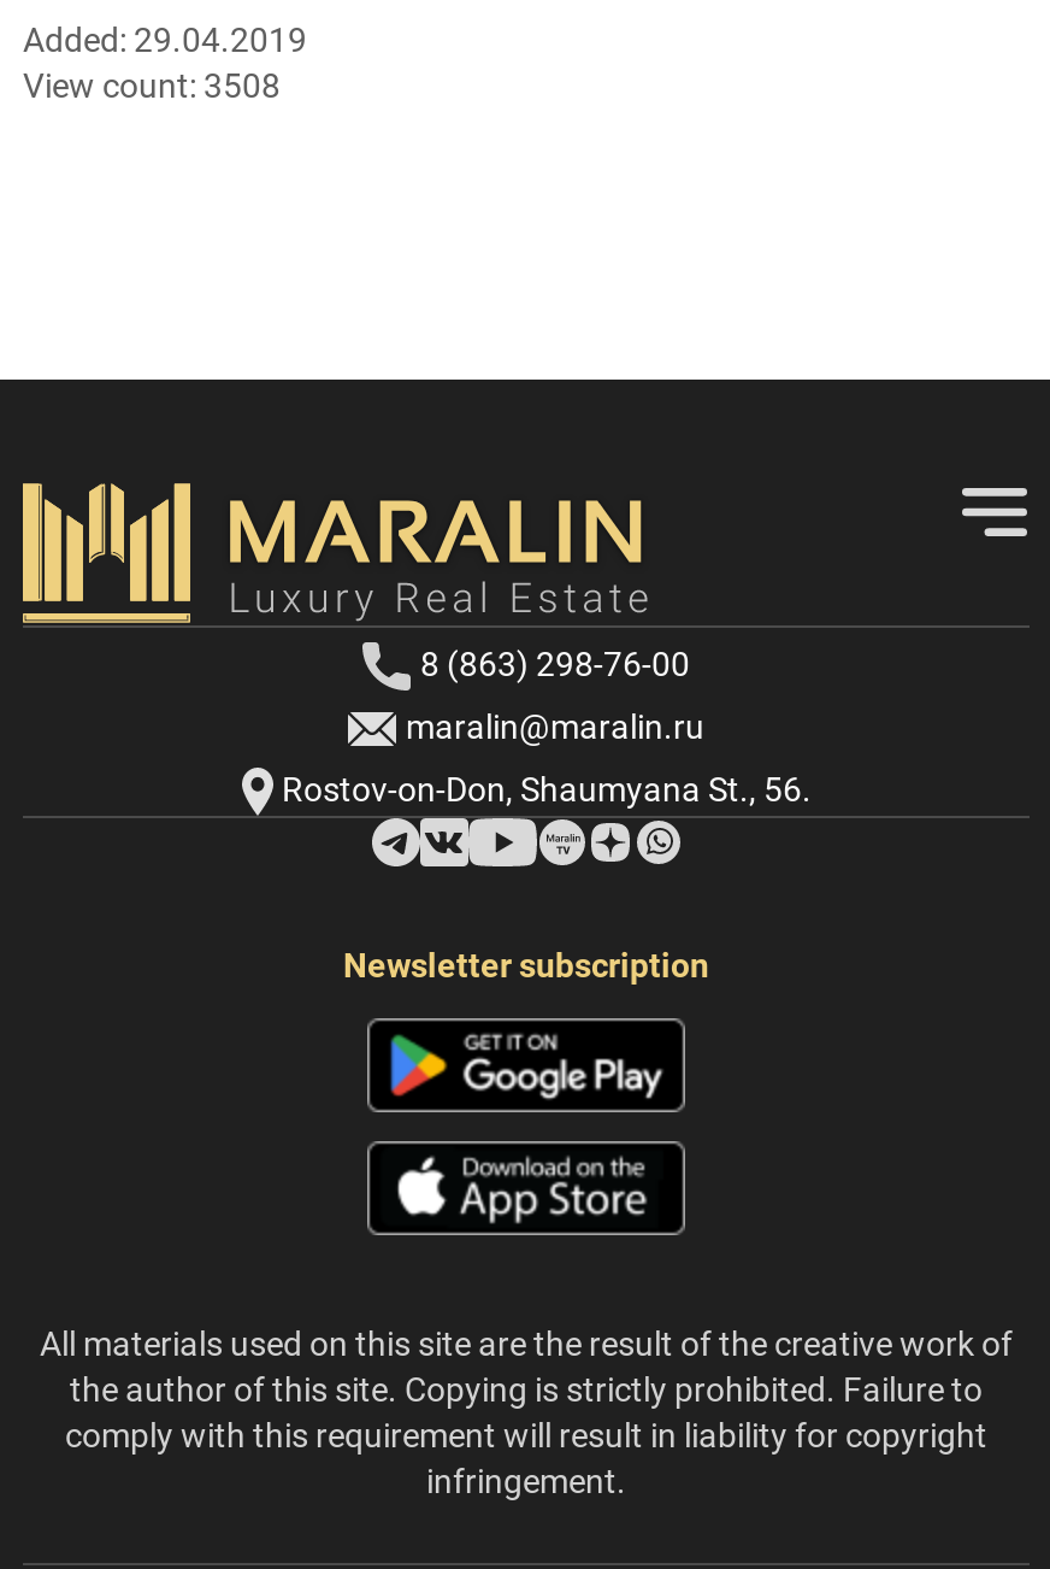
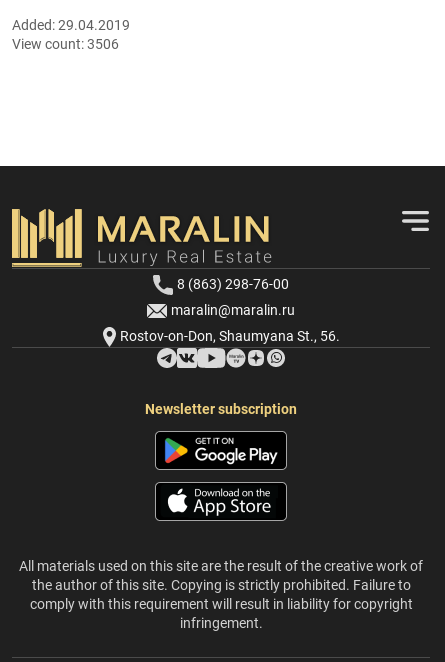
- View count: 3508
+ View count: 3506
